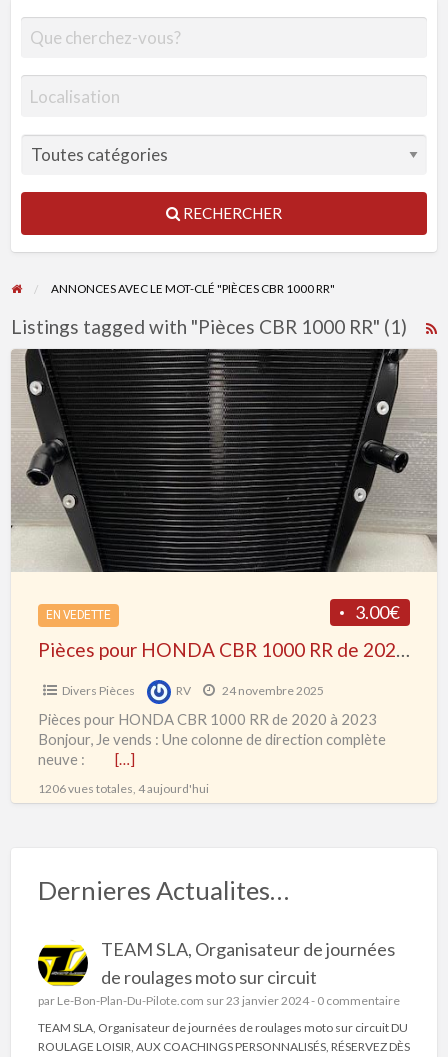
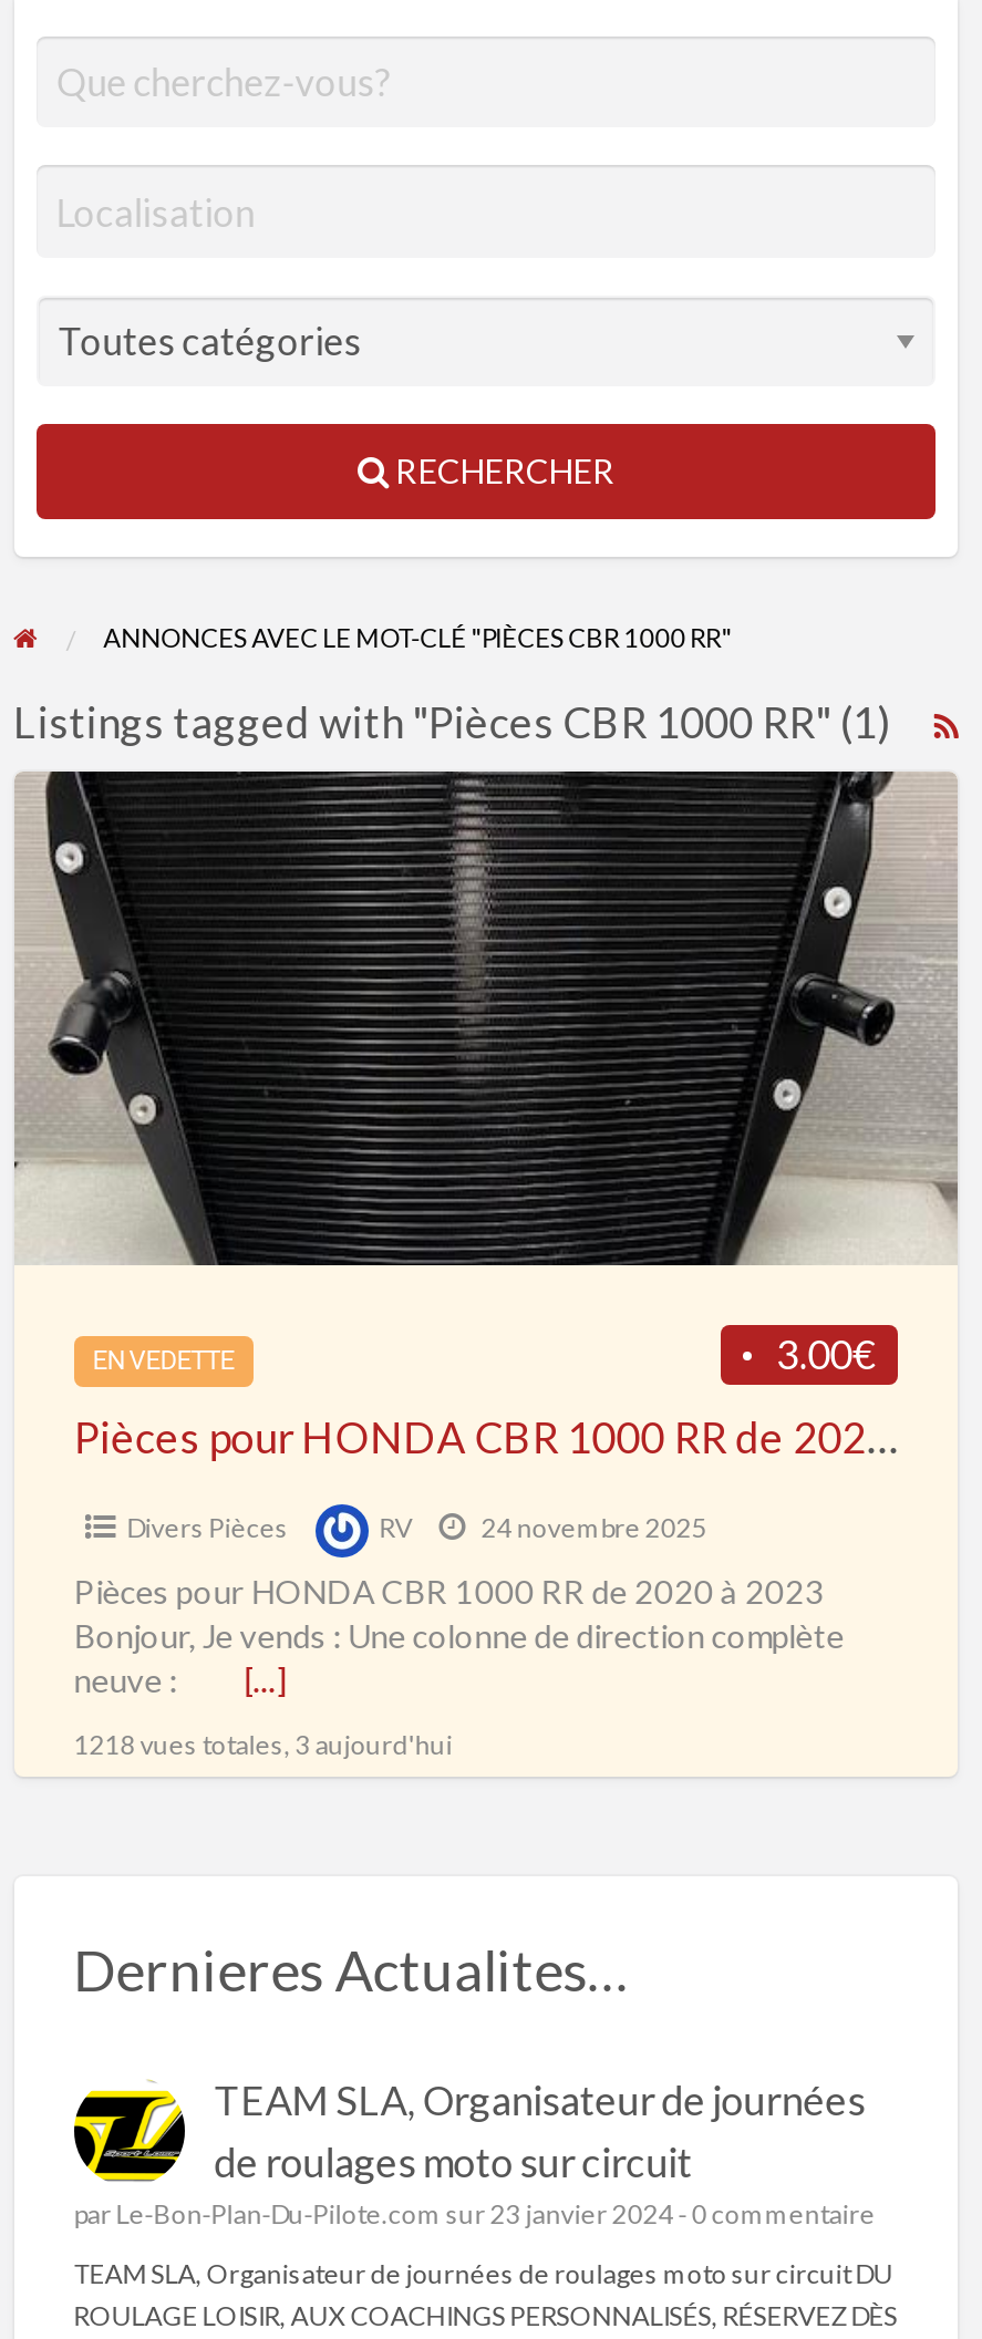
- 1206 vues totales, 4 aujourd'hui
+ 1218 vues totales, 3 aujourd'hui
